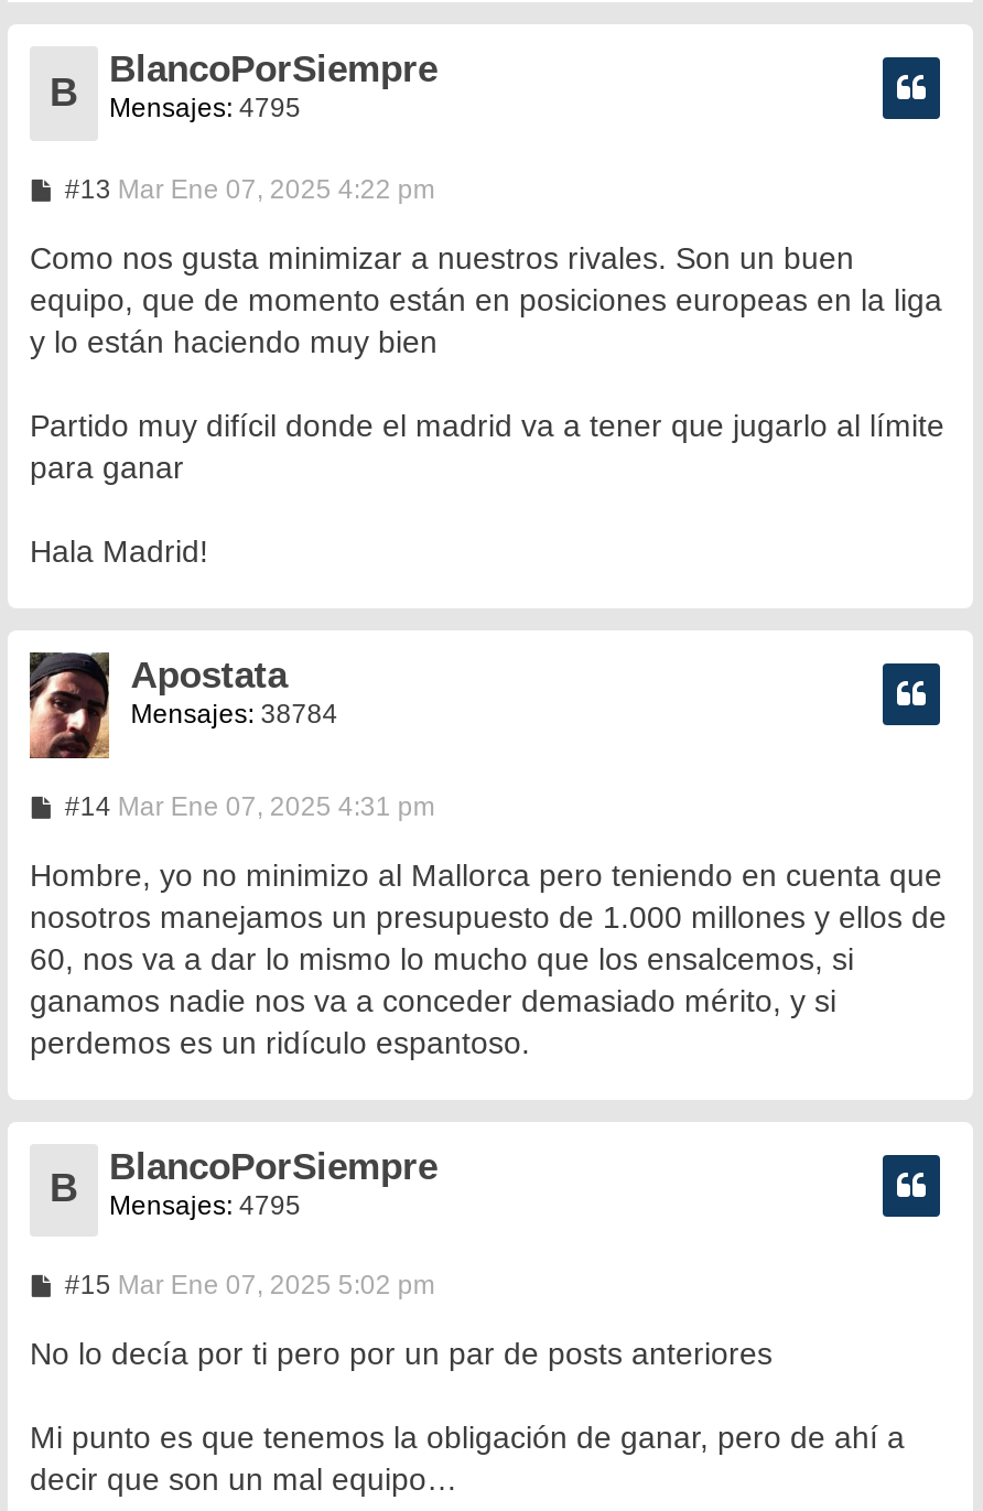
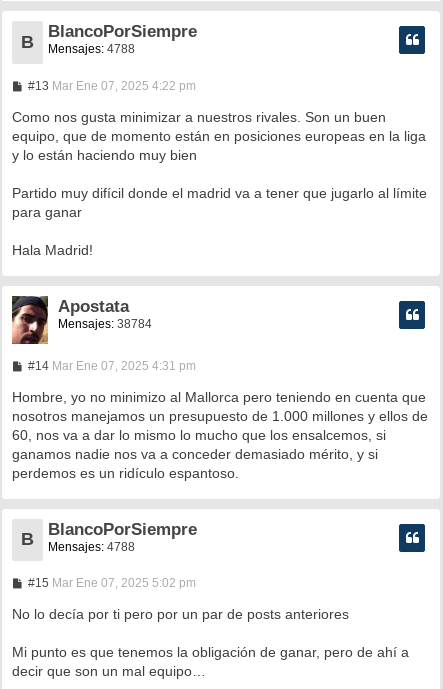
- B Mensajes: 4795
+ B Mensajes: 4788

- B Mensajes: 4795
+ B Mensajes: 4788
